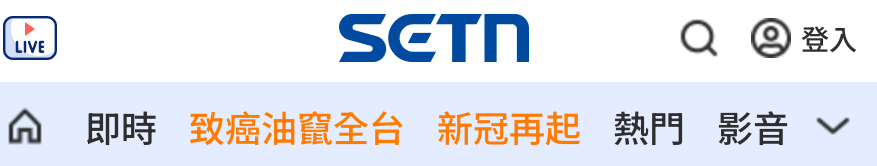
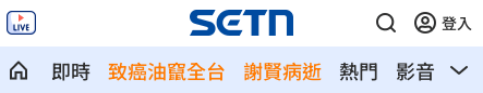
- 新冠再起
+ 謝賢病逝
